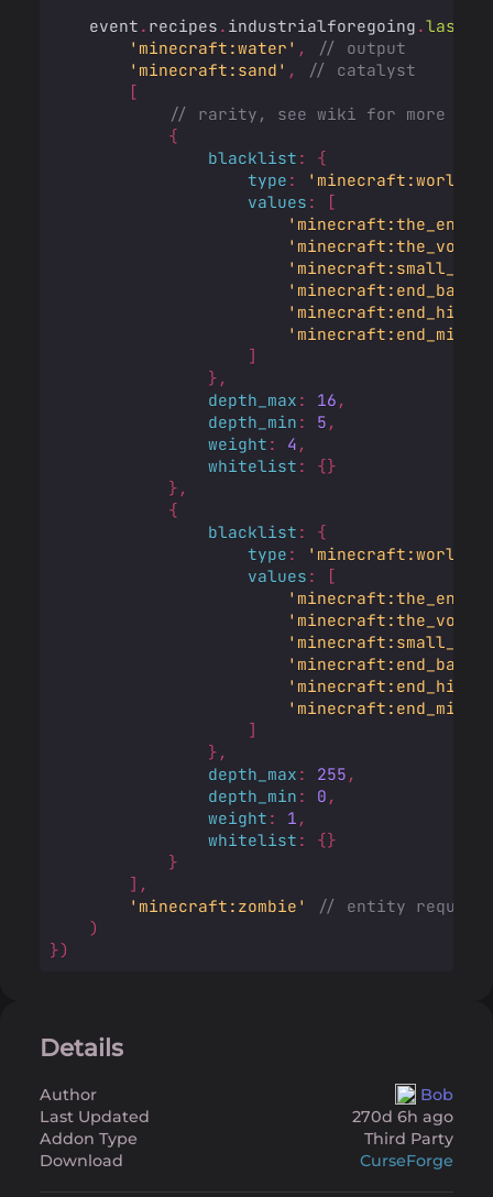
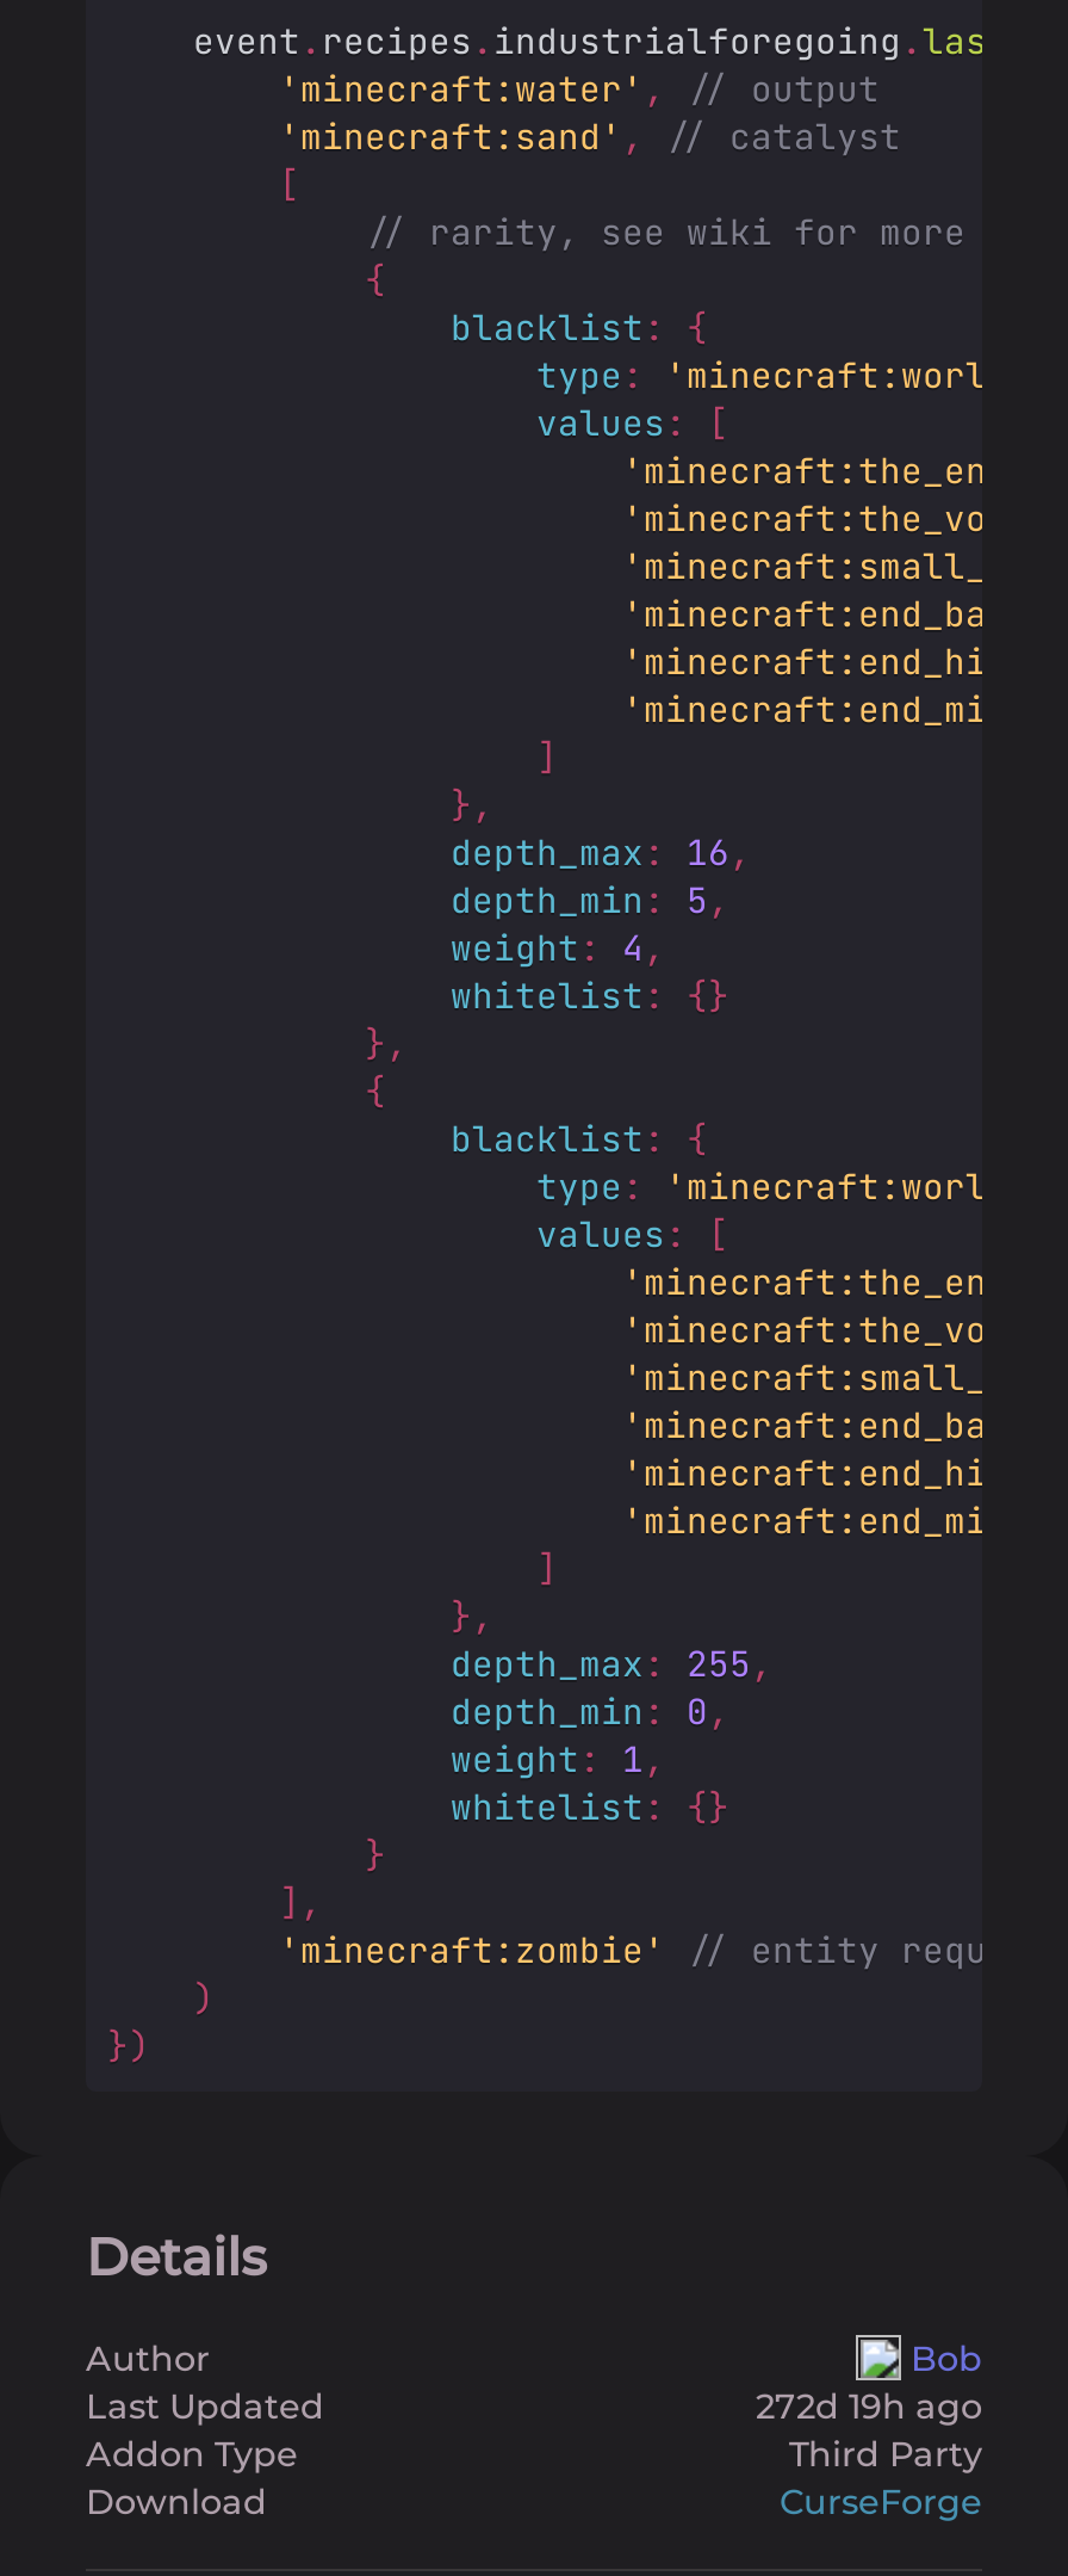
- 270d 6h ago
+ 272d 19h ago
